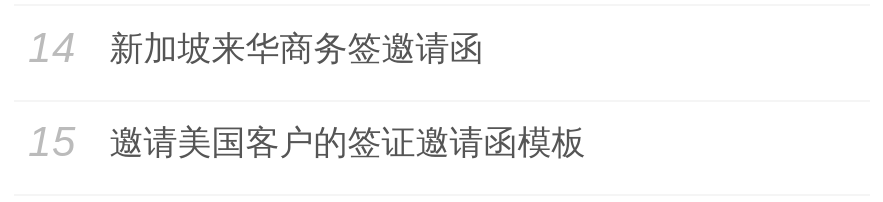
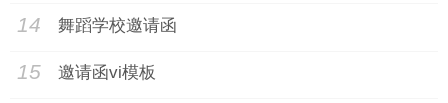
- 新加坡来华商务签邀请函
+ 舞蹈学校邀请函

- 邀请美国客户的签证邀请函模板
+ 邀请函vi模板
